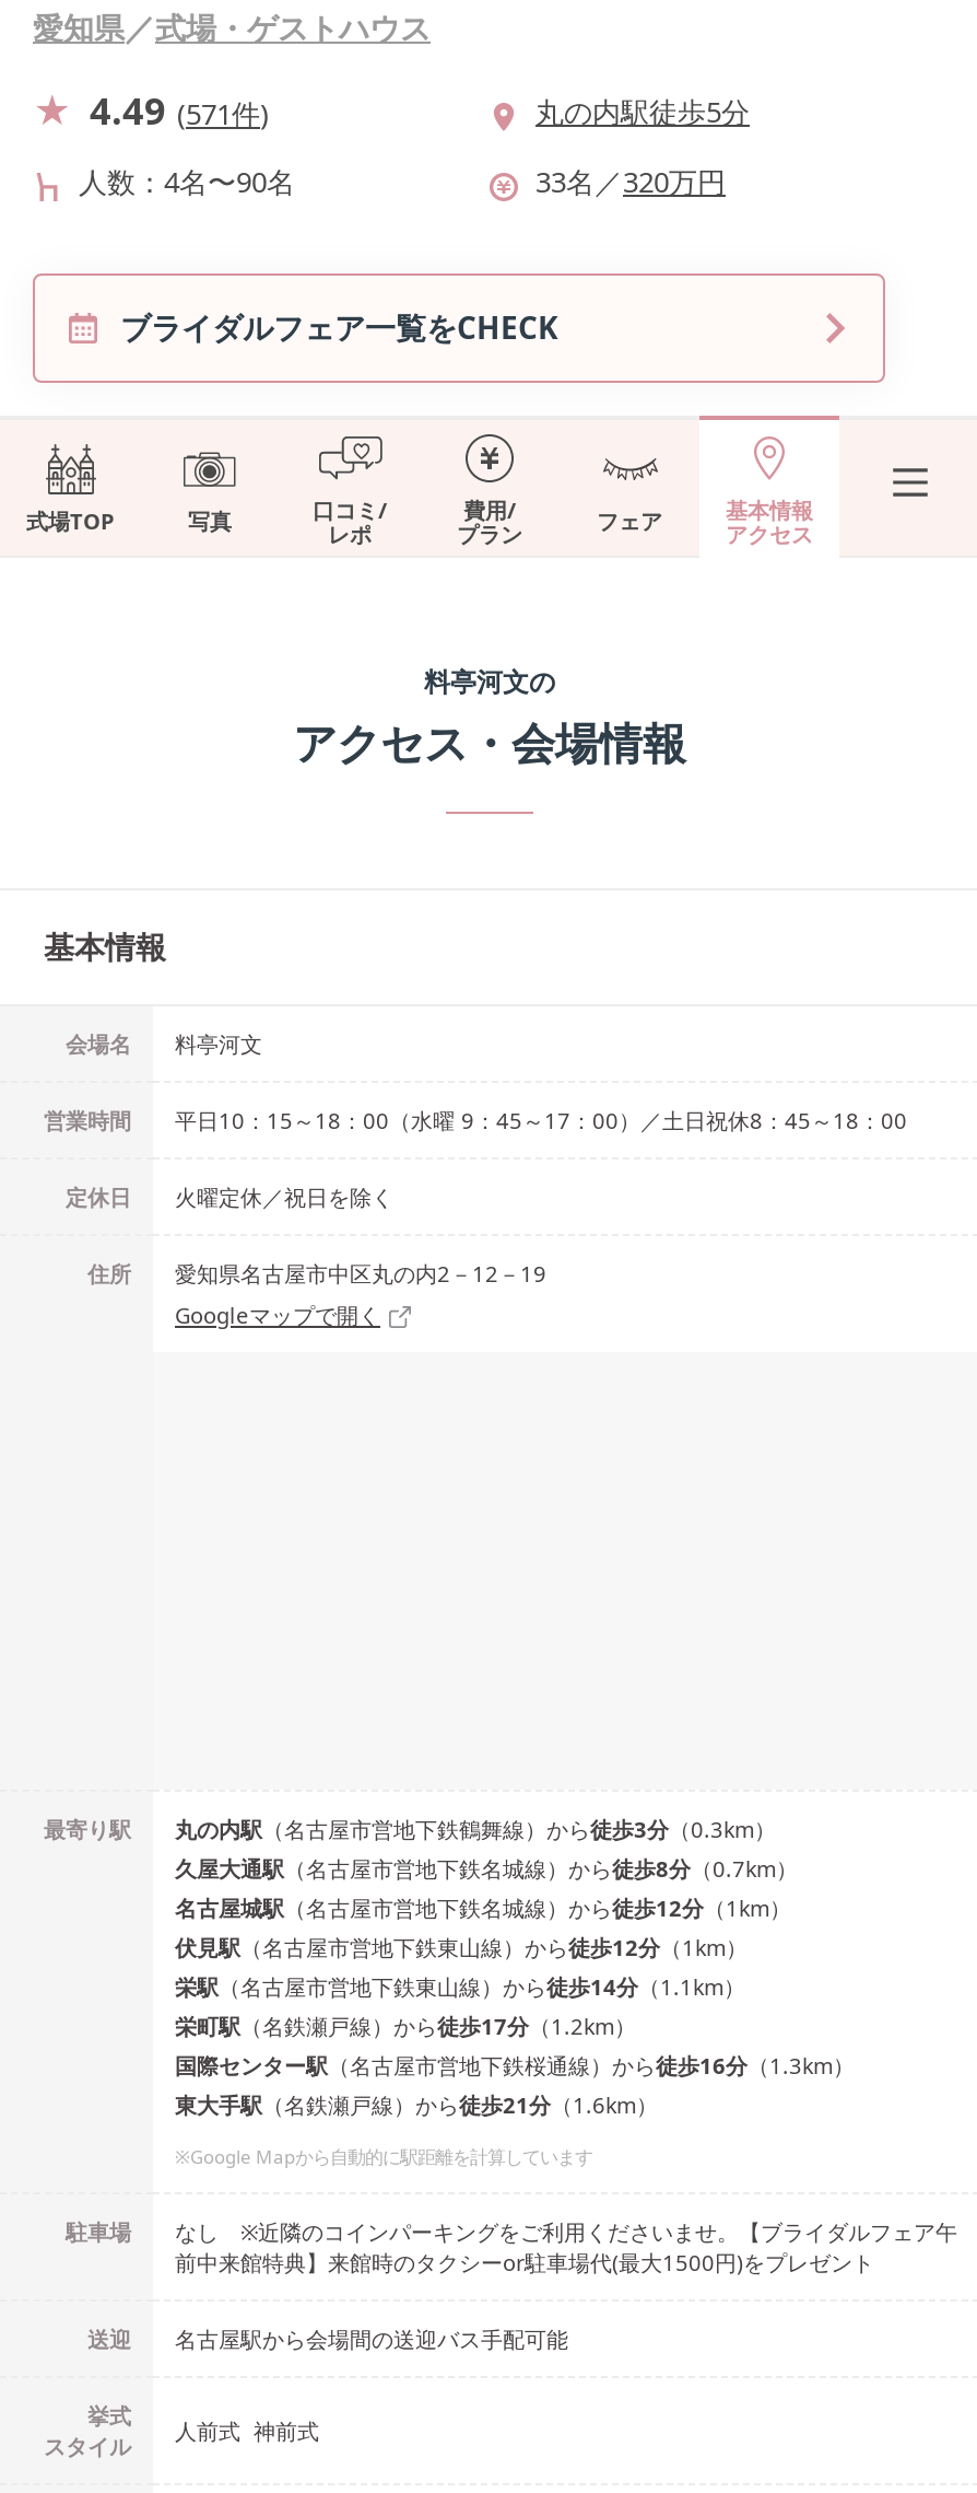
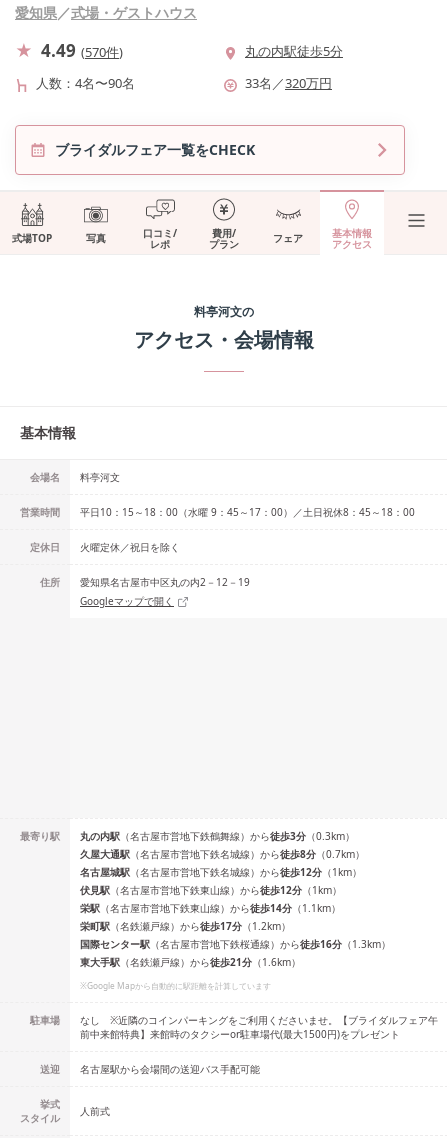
- 4.49 (571件)
+ 4.49 (570件)

- 人前式 神前式
+ 人前式
